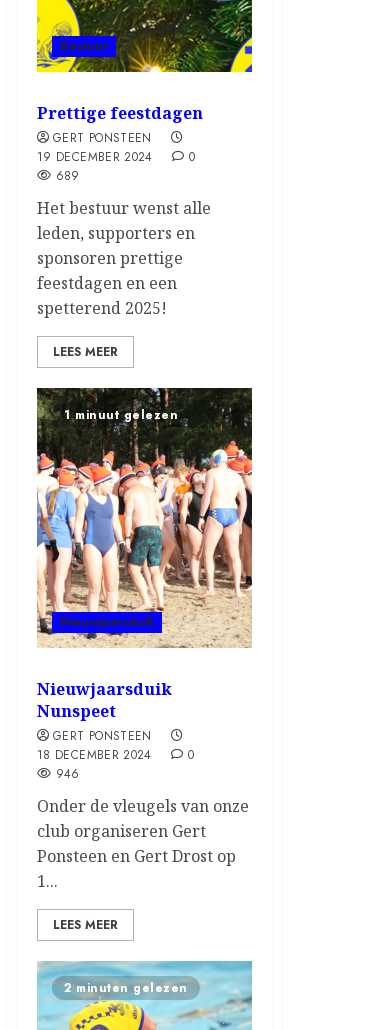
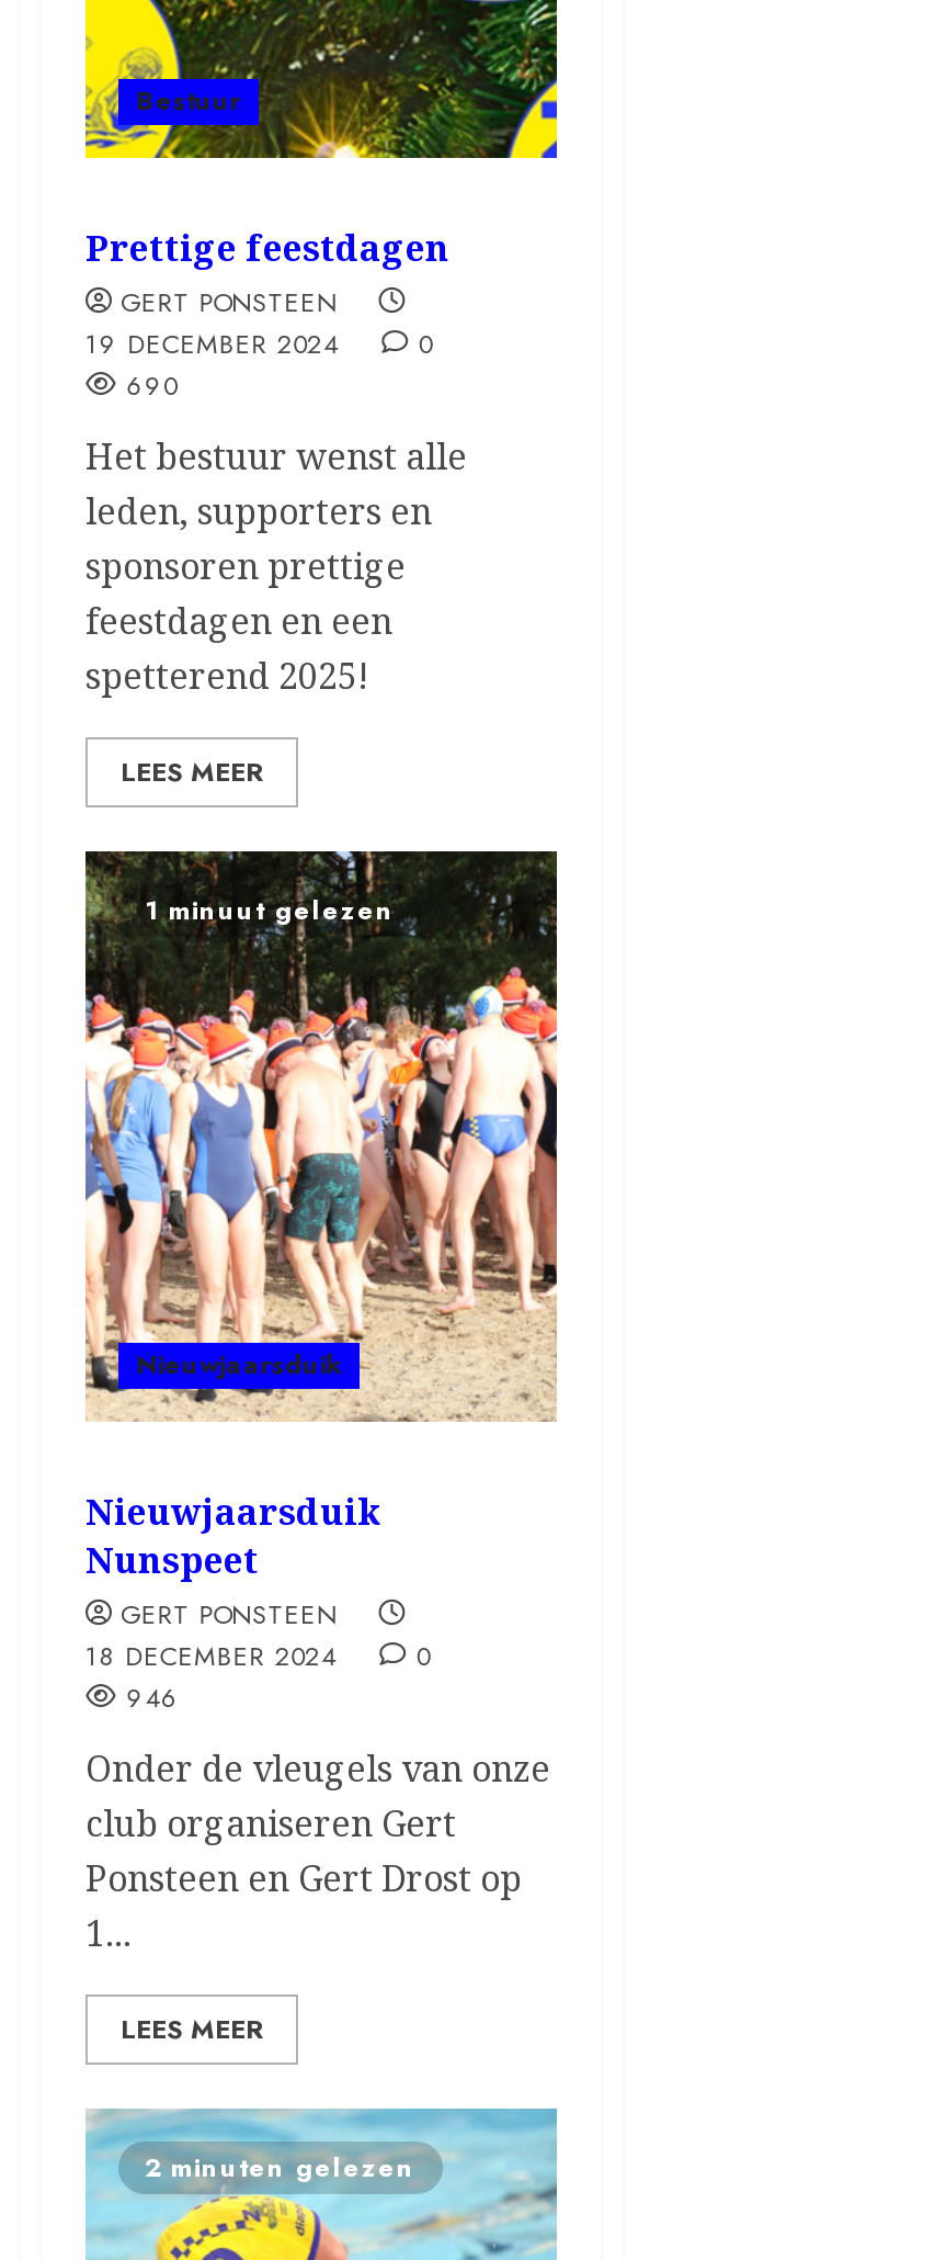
- 689
+ 690
